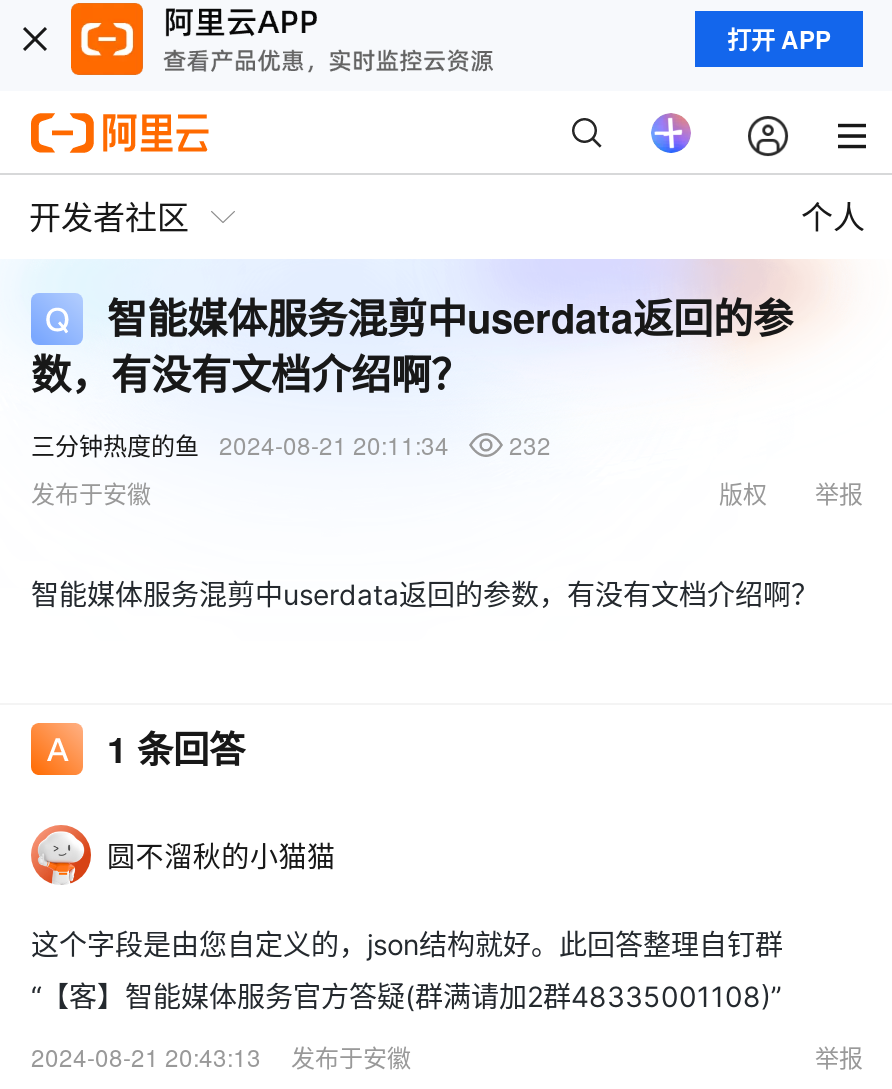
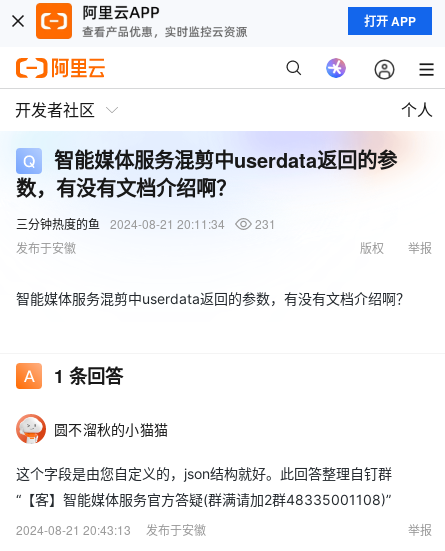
- 三分钟热度的鱼 2024-08-21 20:11:34 232
+ 三分钟热度的鱼 2024-08-21 20:11:34 231
